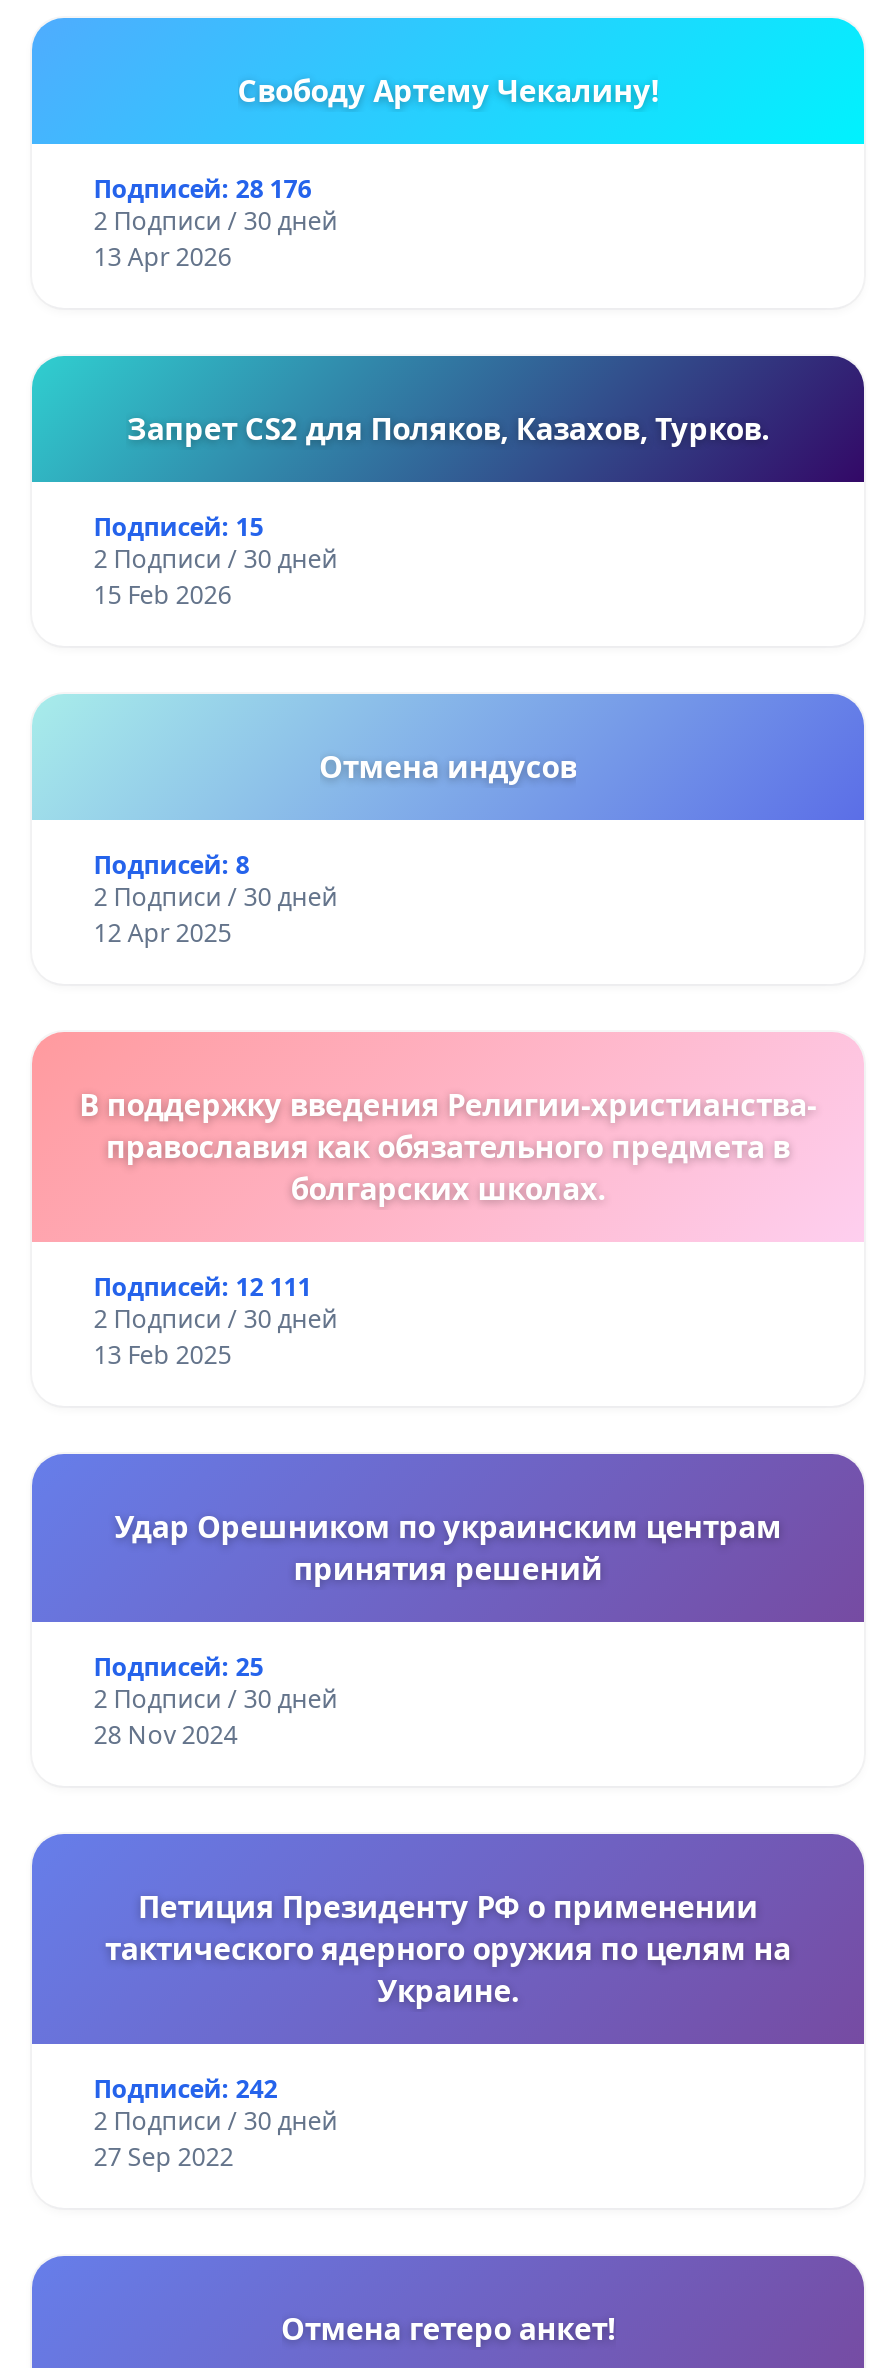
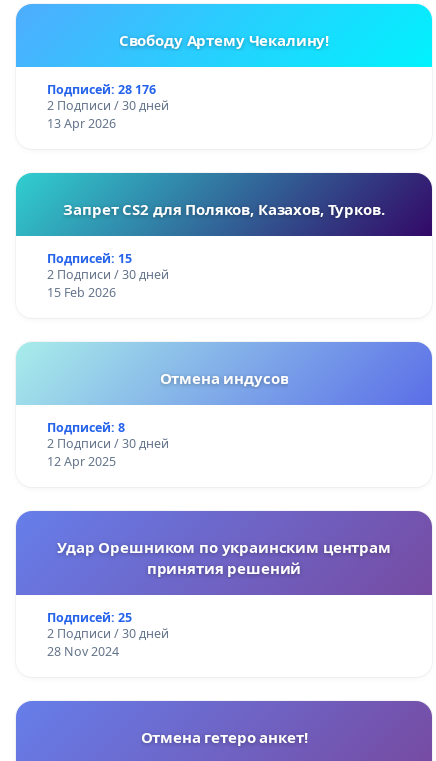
- [image]
- В поддержку введения Религии-христианства-
- православия как обязательного предмета в
- болгарских школах.
- Подписей: 12 111
- 2 Подписи / 30 дней
- 13 Feb 2025

- Петиция Президенту РФ о применении
- тактического ядерного оружия по целям на
- Украине.
- Подписей: 242
- 2 Подписи / 30 дней
- 27 Sep 2022
